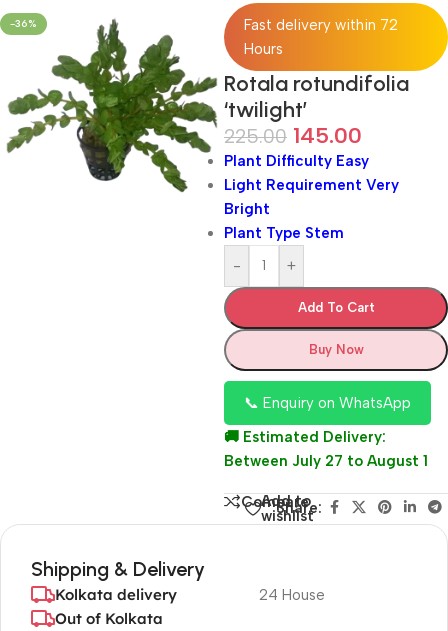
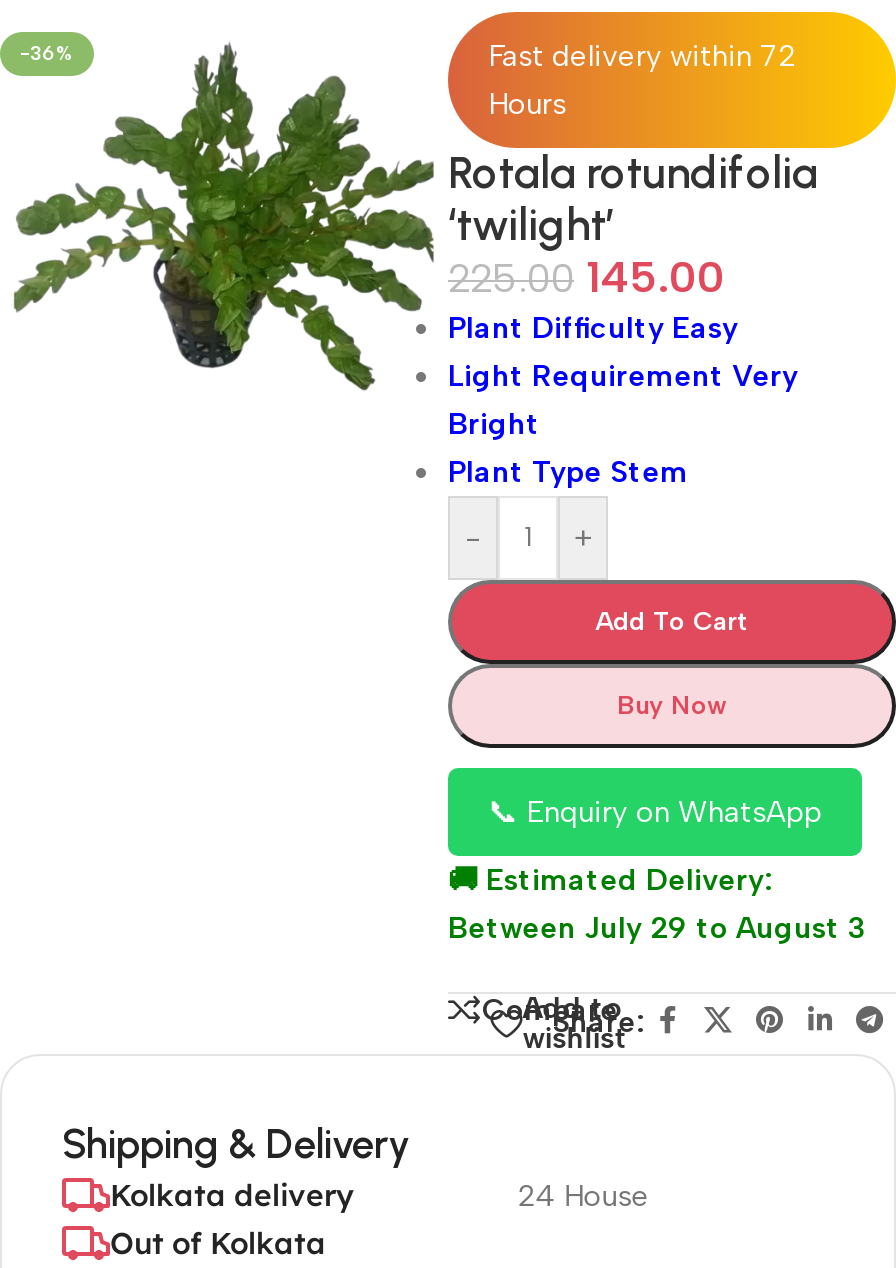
- Between July 27 to August 1
+ Between July 29 to August 3
